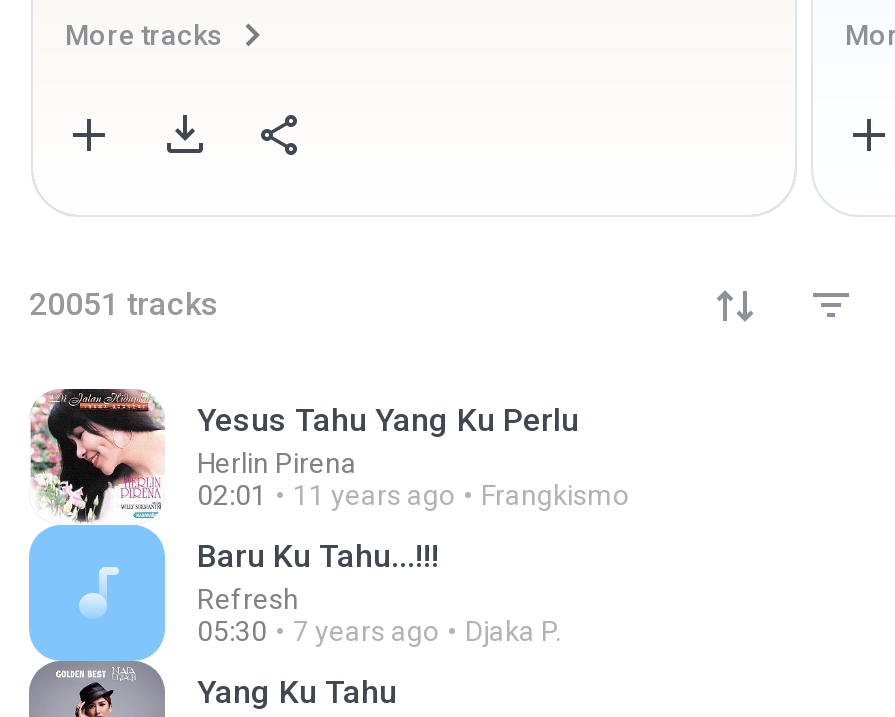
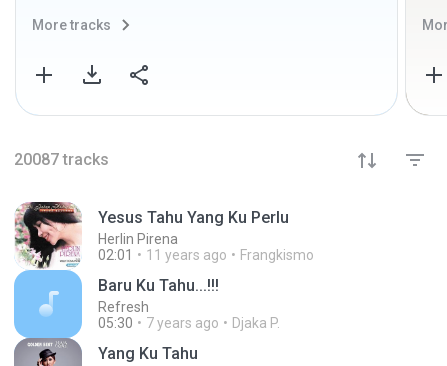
- 20051 tracks
+ 20087 tracks
